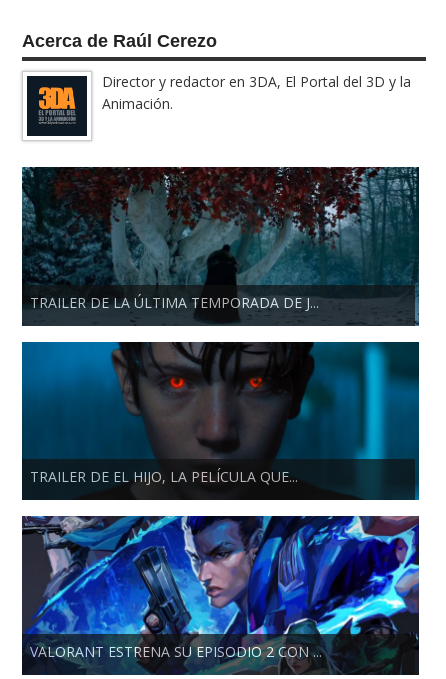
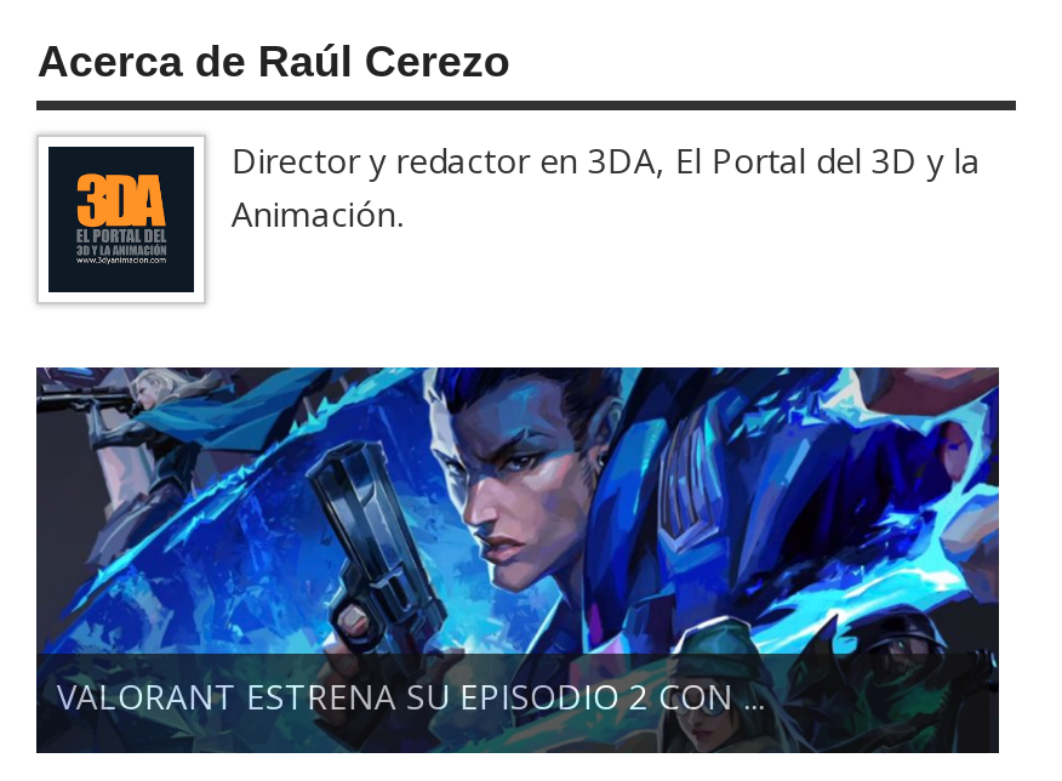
- [image]
- TRAILER DE LA ÚLTIMA TEMPORADA DE J...

- [image]
- TRAILER DE EL HIJO, LA PELÍCULA QUE...
